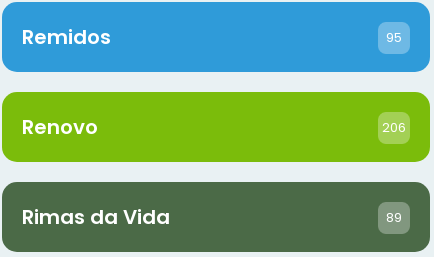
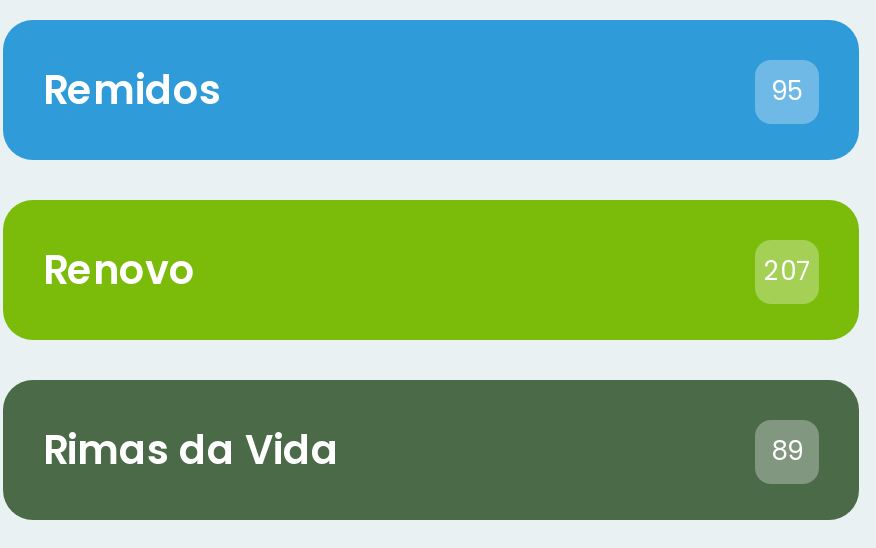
- 206
+ 207
